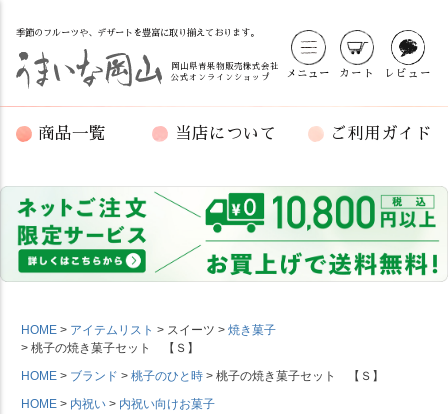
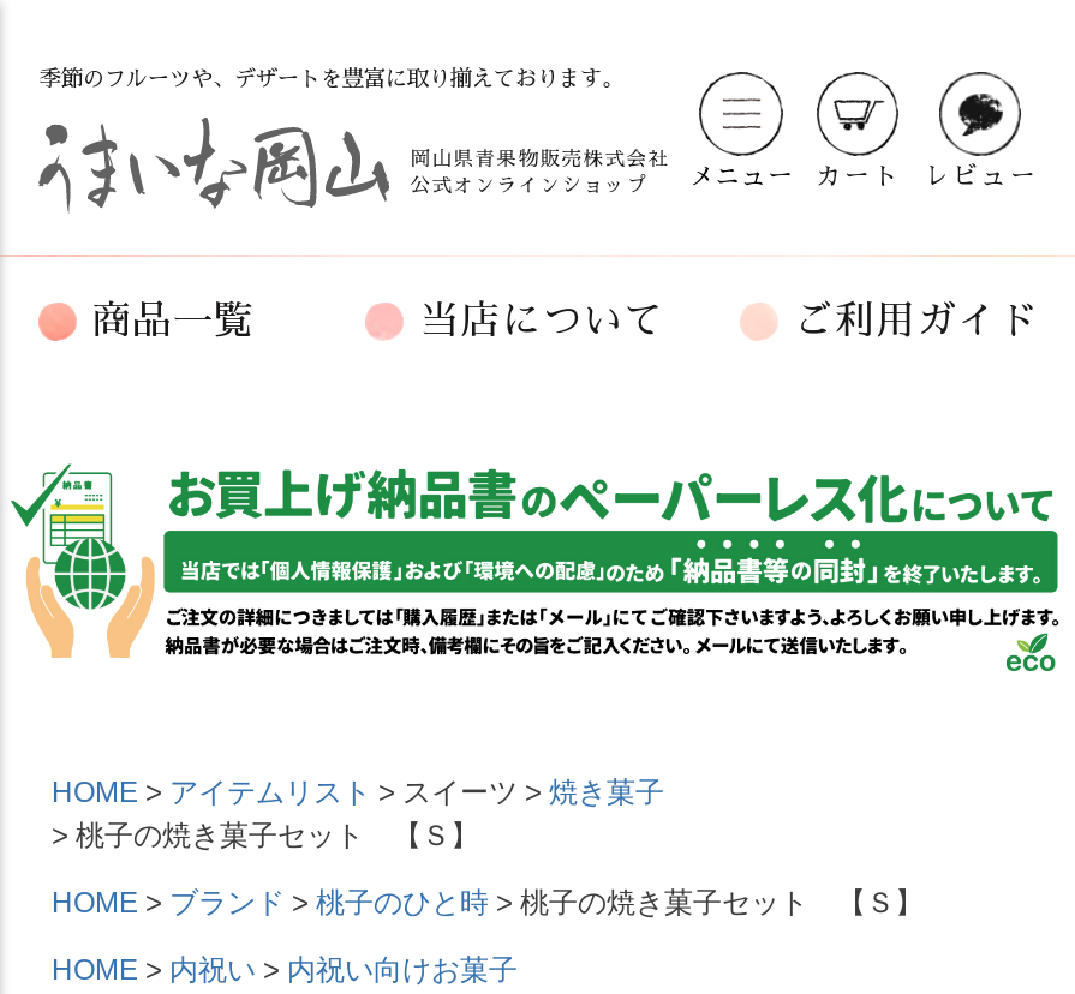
- [image]
+ [image]
